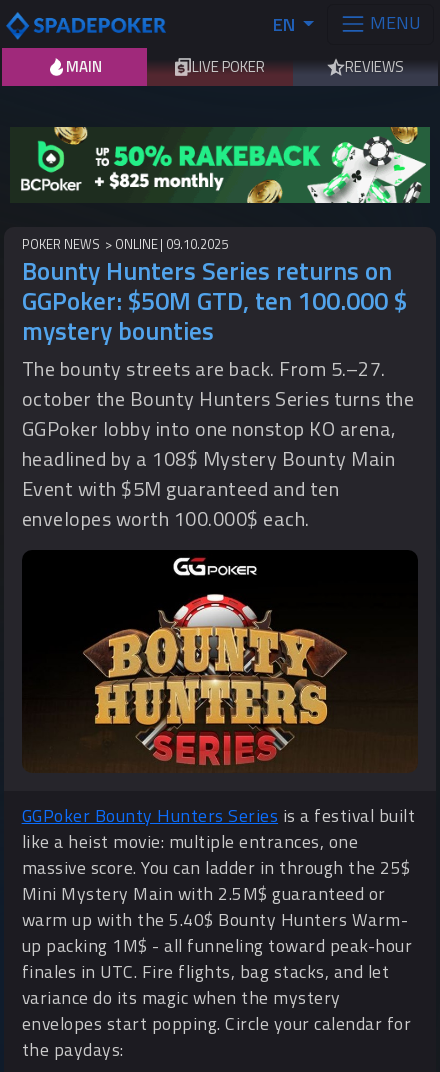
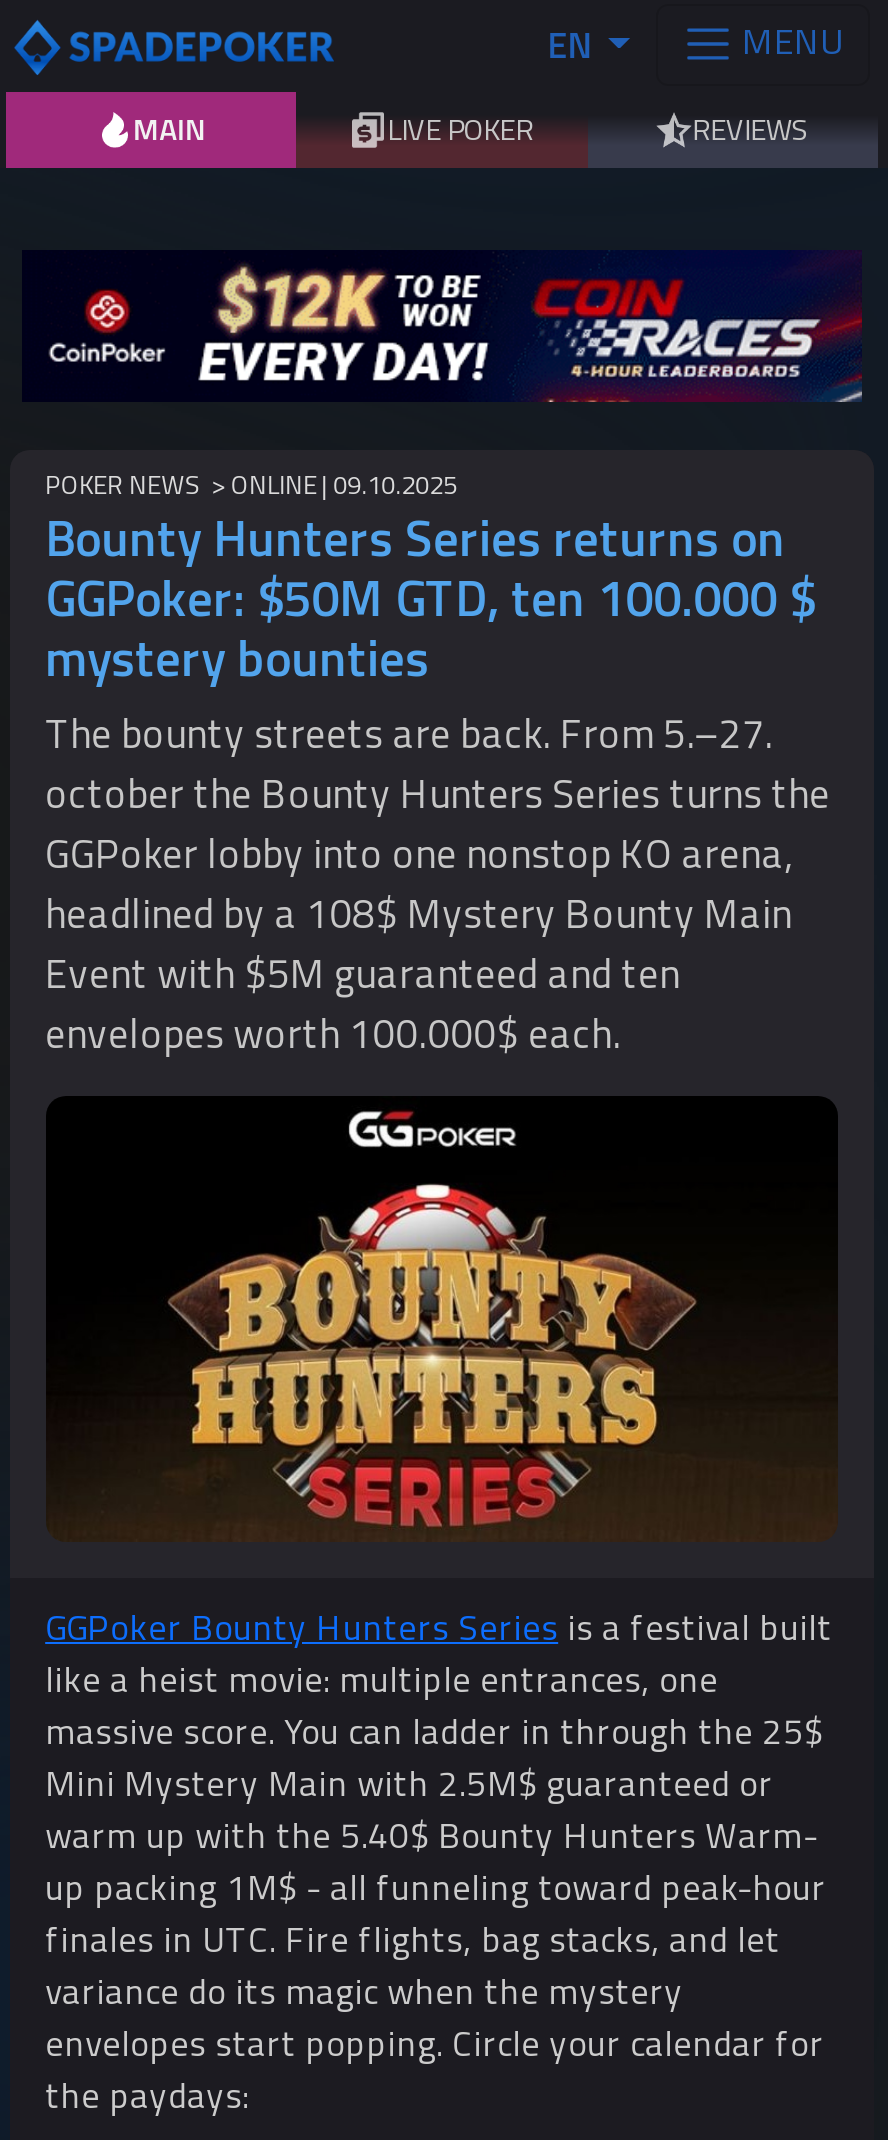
- [image]
+ [image]
